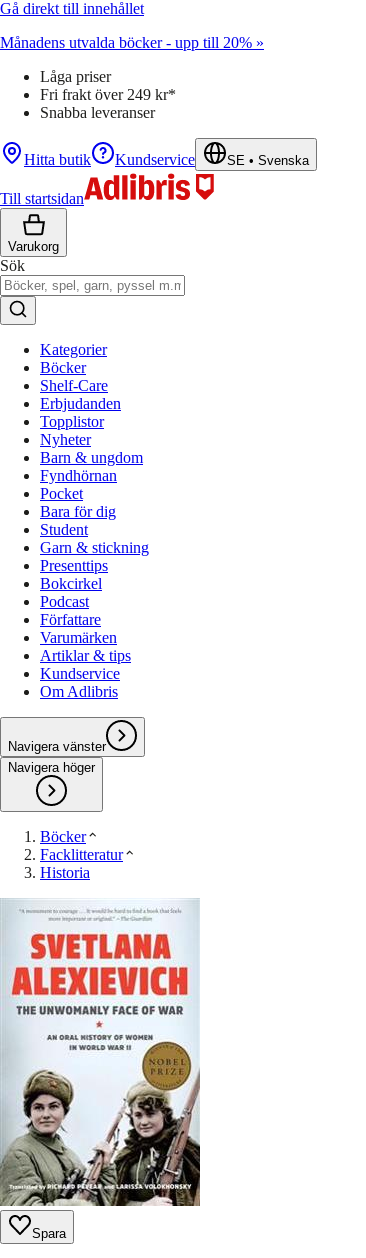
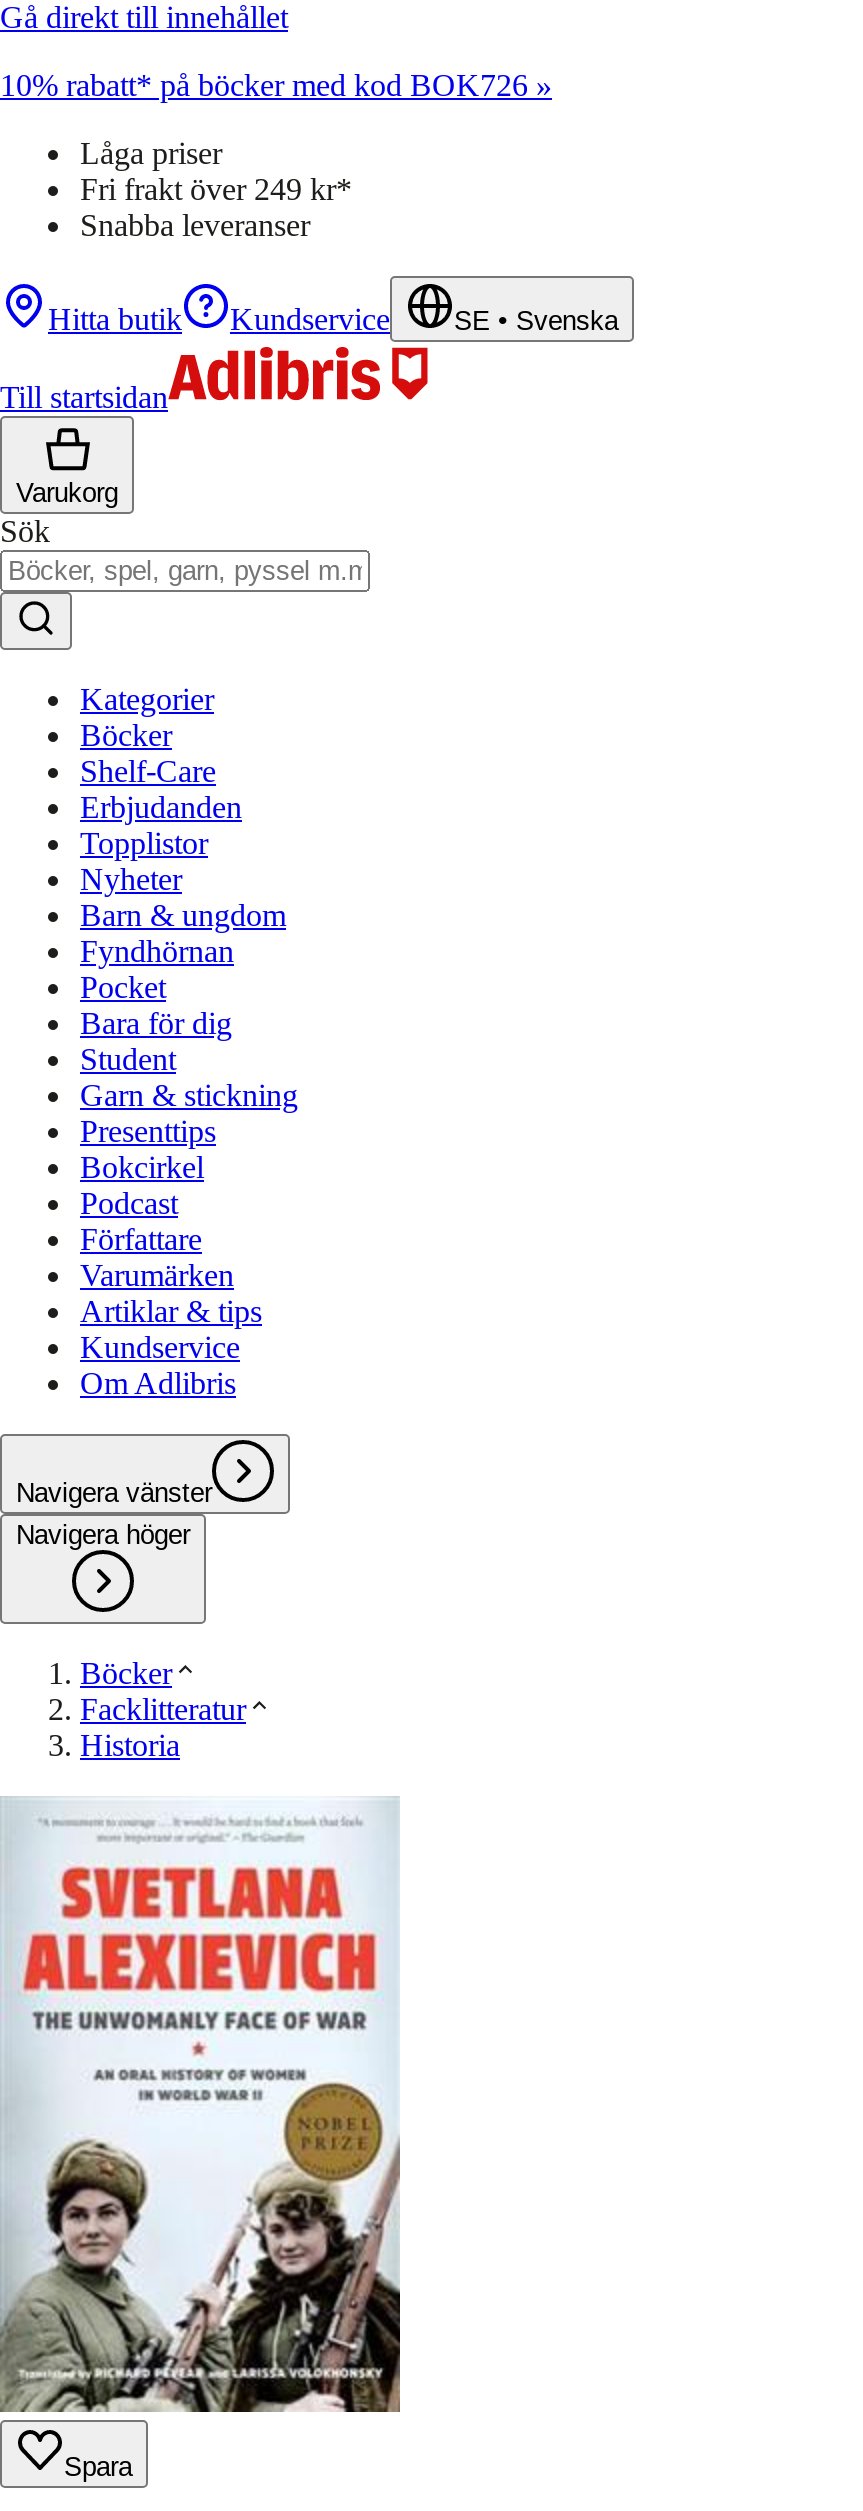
- Månadens utvalda böcker - upp till 20% »
+ 10% rabatt* på böcker med kod BOK726 »
